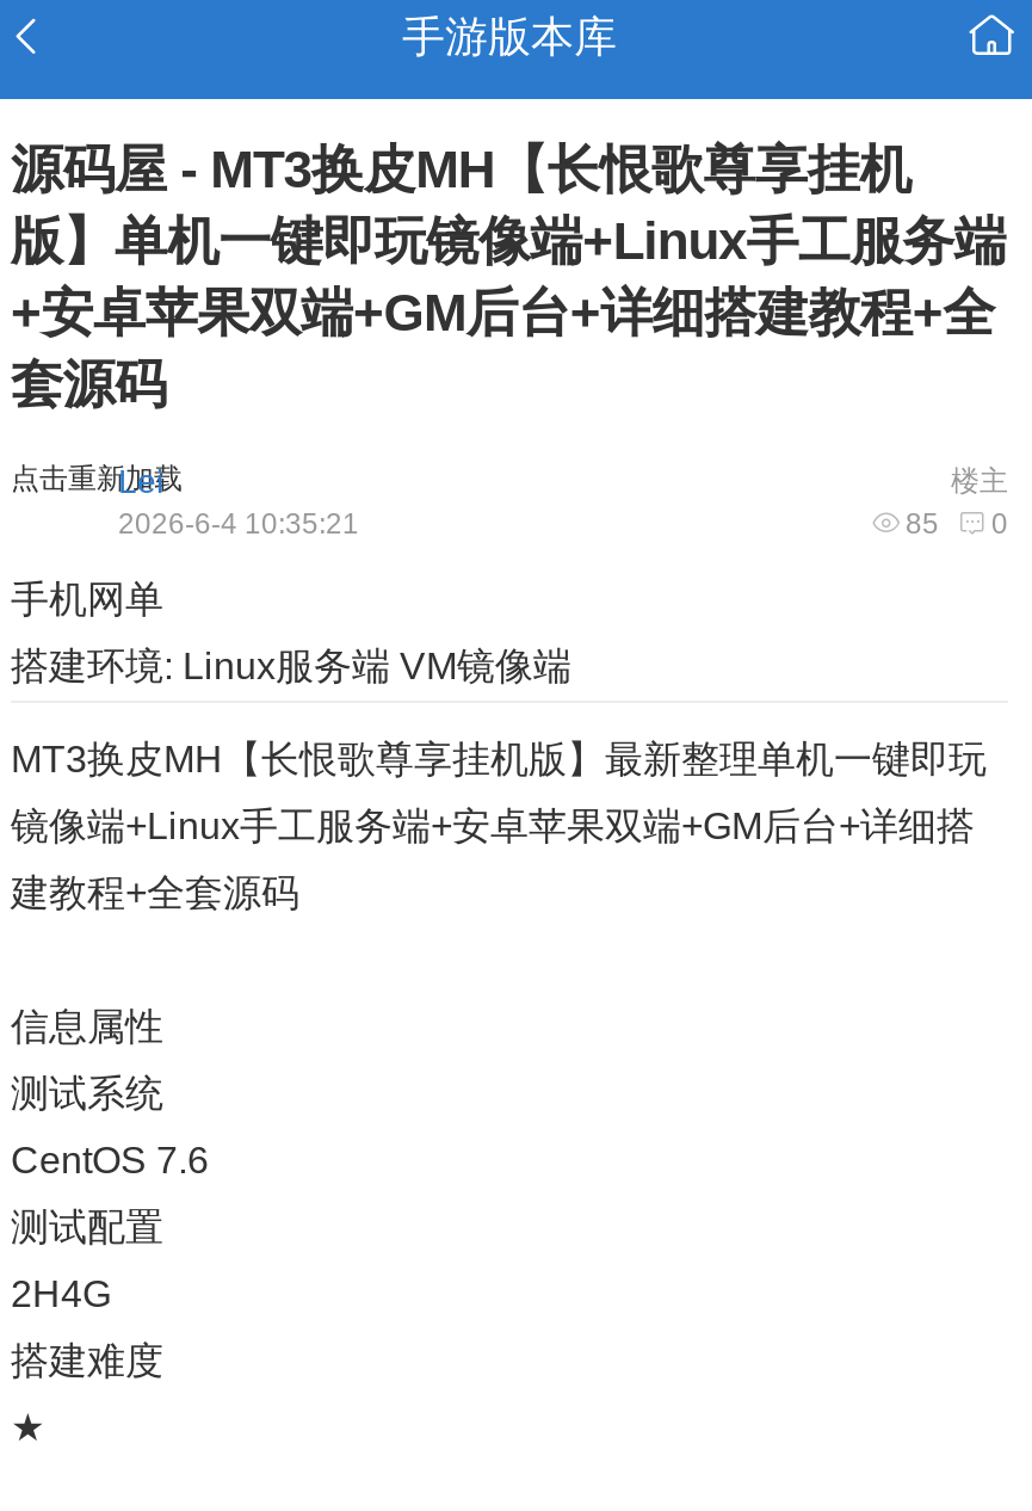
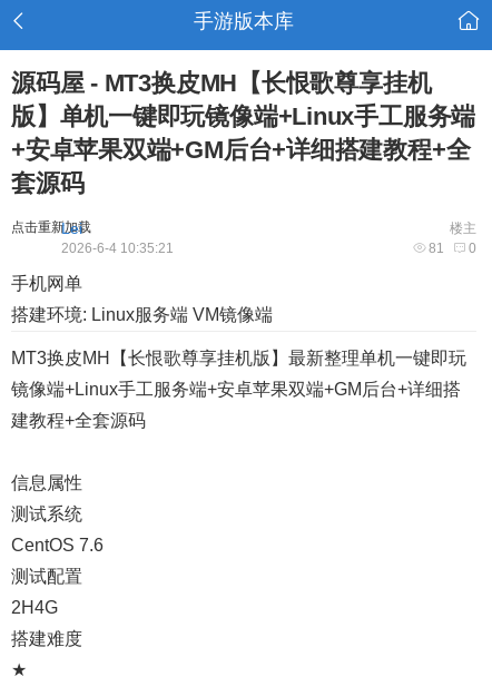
- 85 0
+ 81 0
